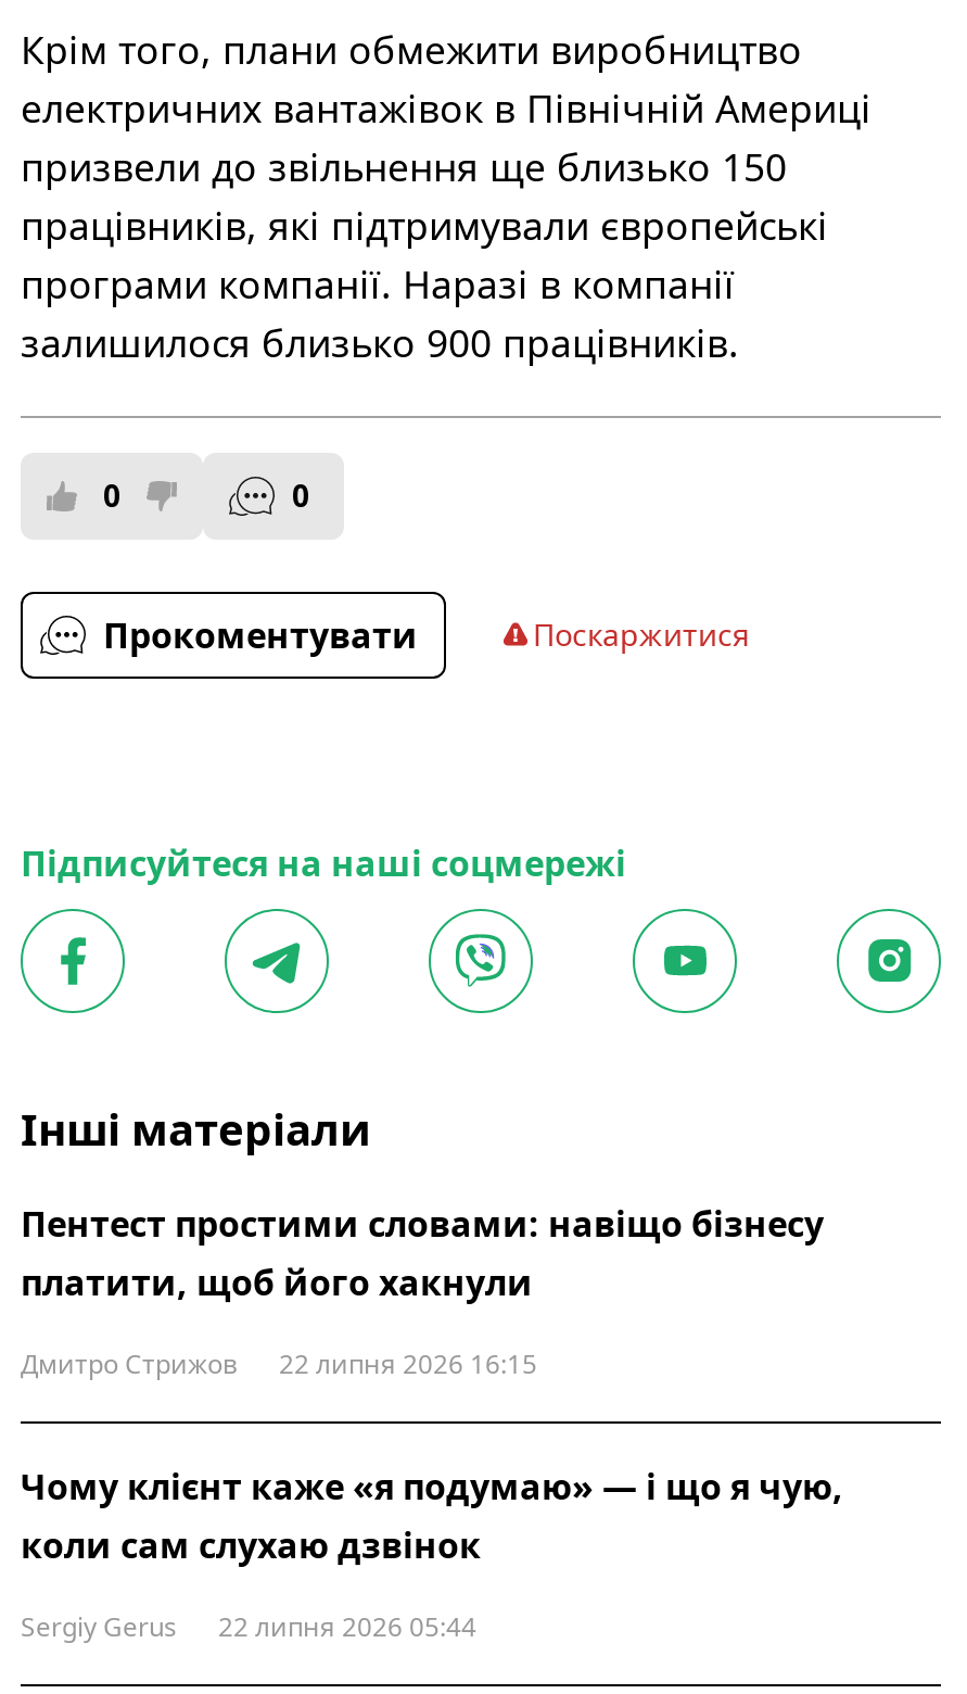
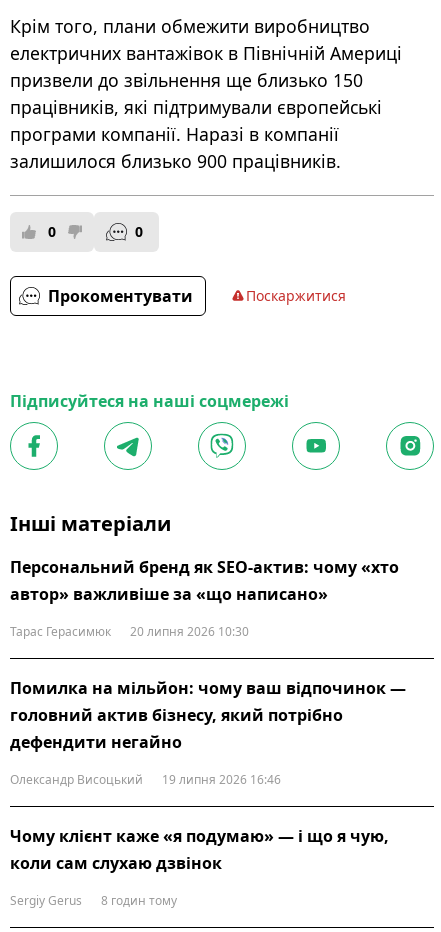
- Пентест простими словами: навіщо бізнесу
- платити, щоб його хакнули
- Дмитро Стрижов
- 22 липня 2026 16:15
+ Персональний бренд як SEO-актив: чому «хто
+ автор» важливіше за «що написано»
+ Тарас Герасимюк
+ 20 липня 2026 10:30
+ Помилка на мільйон: чому ваш відпочинок —
+ головний актив бізнесу, який потрібно
+ дефендити негайно
+ Олександр Висоцький
+ 19 липня 2026 16:46

- Sergiy Gerus 22 липня 2026 05:44
+ Sergiy Gerus 8 годин тому
